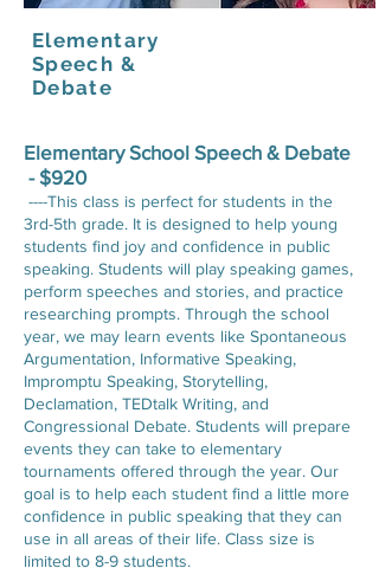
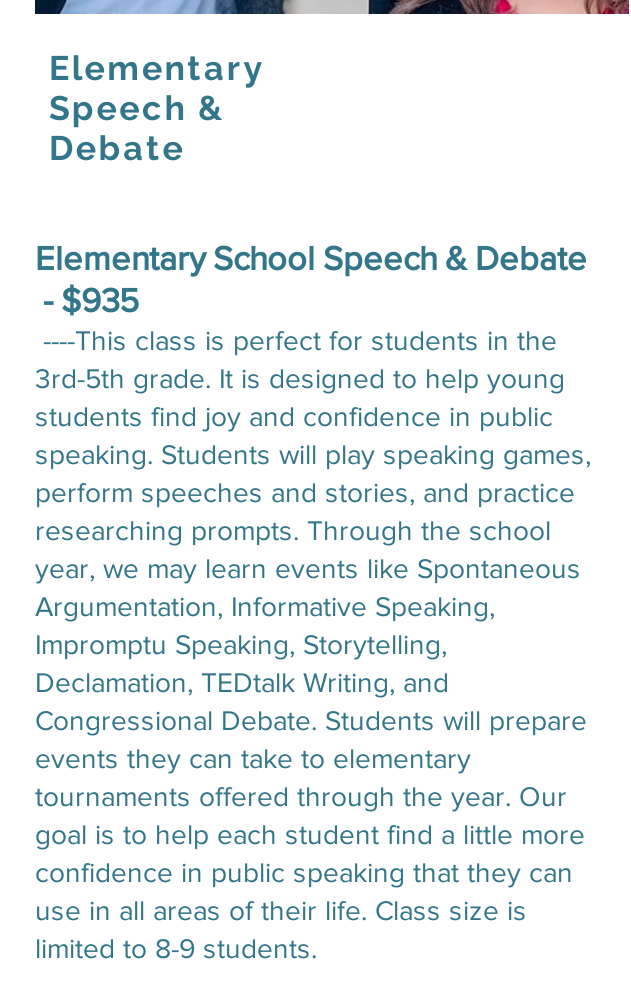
- - $920
+ - $935
